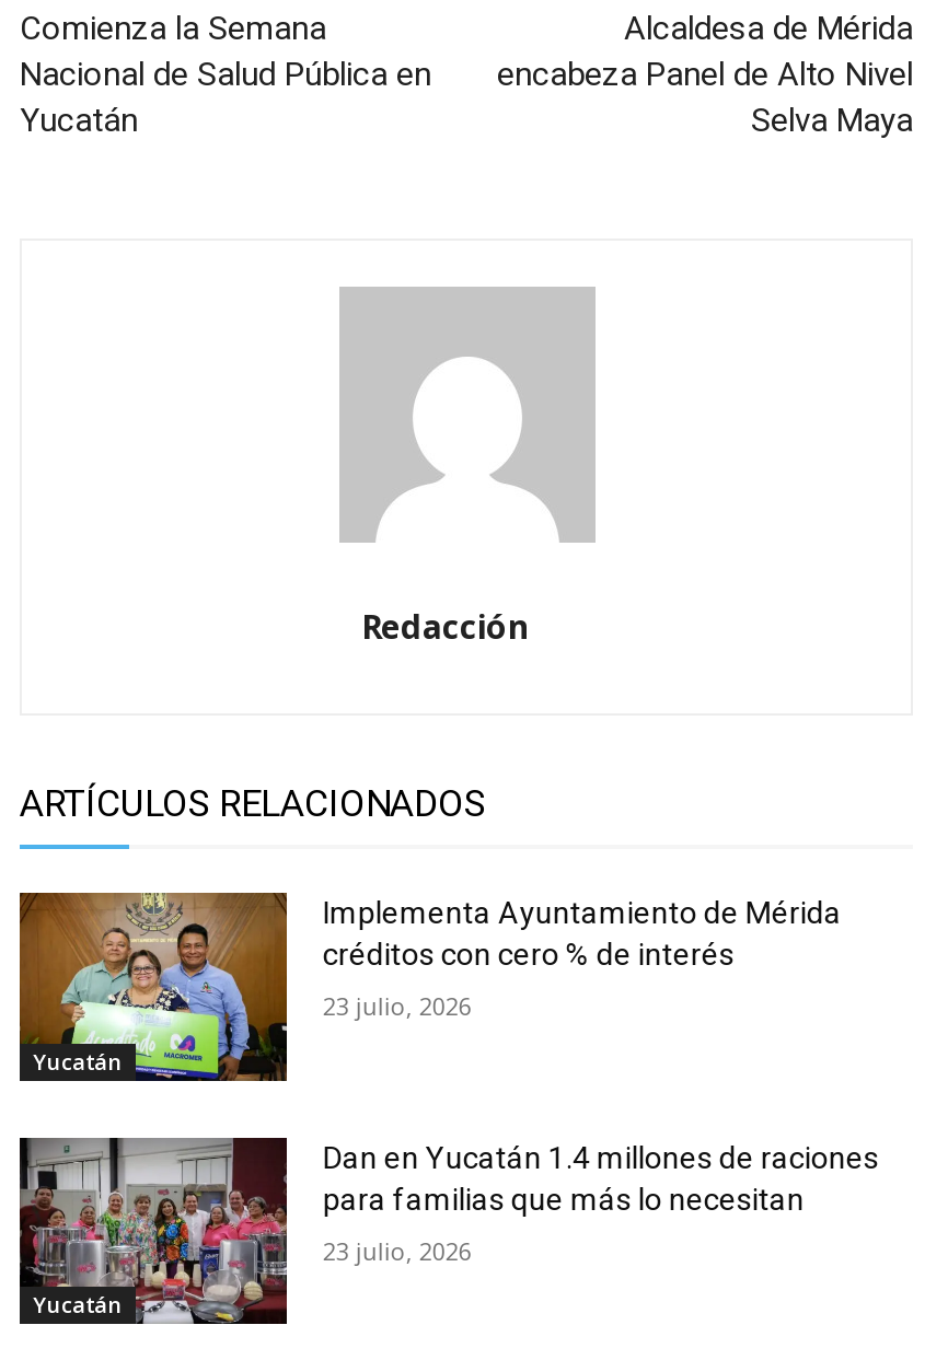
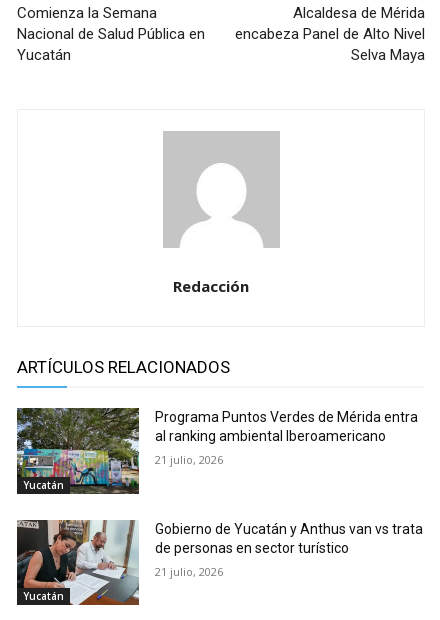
- [image]
- Implementa Ayuntamiento de Mérida
- créditos con cero % de interés
+ [image]
+ Programa Puntos Verdes de Mérida entra
+ al ranking ambiental Iberoamericano

- 23 julio, 2026
+ 21 julio, 2026

- [image]
- Dan en Yucatán 1.4 millones de raciones
- para familias que más lo necesitan
+ [image]
+ Gobierno de Yucatán y Anthus van vs trata
+ de personas en sector turístico

- 23 julio, 2026
+ 21 julio, 2026
